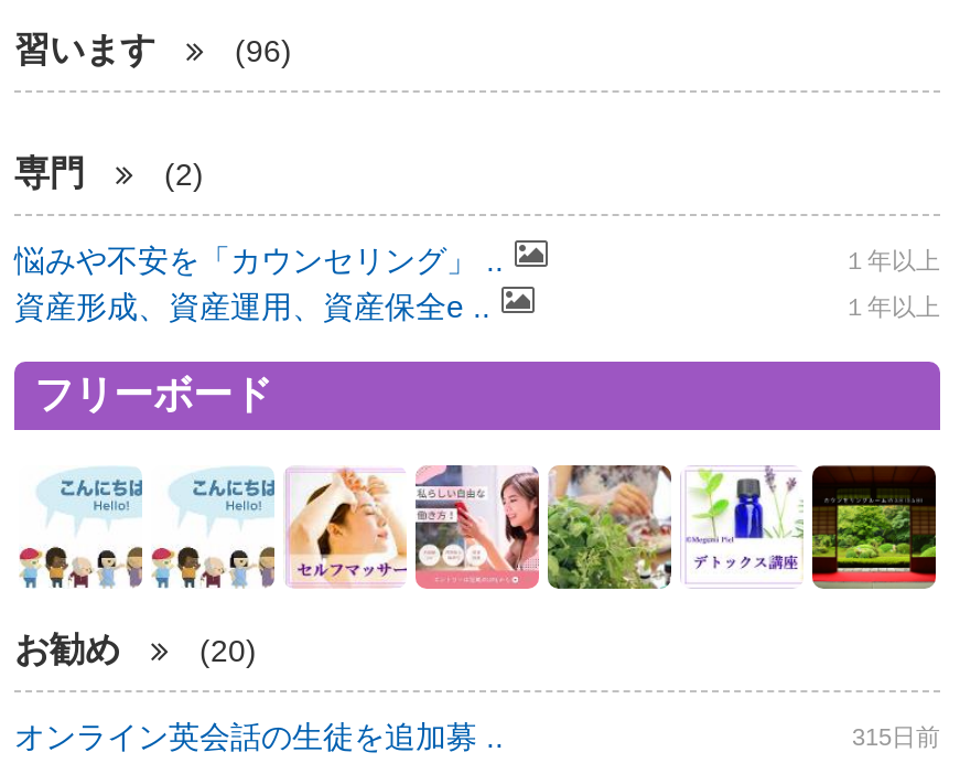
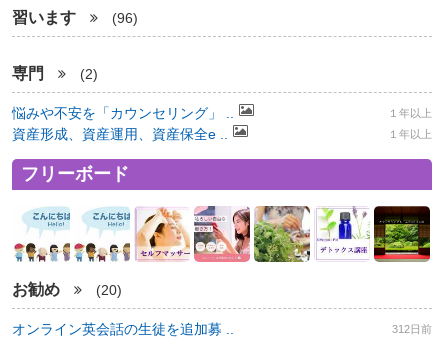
- 315日前
+ 312日前
